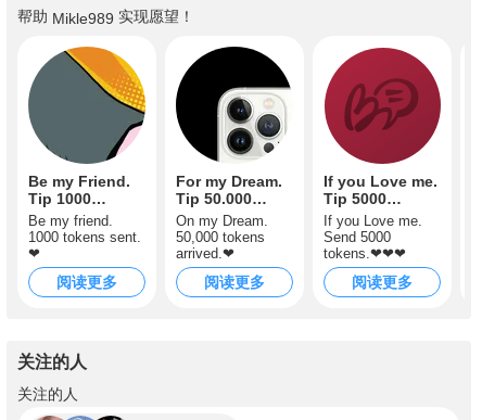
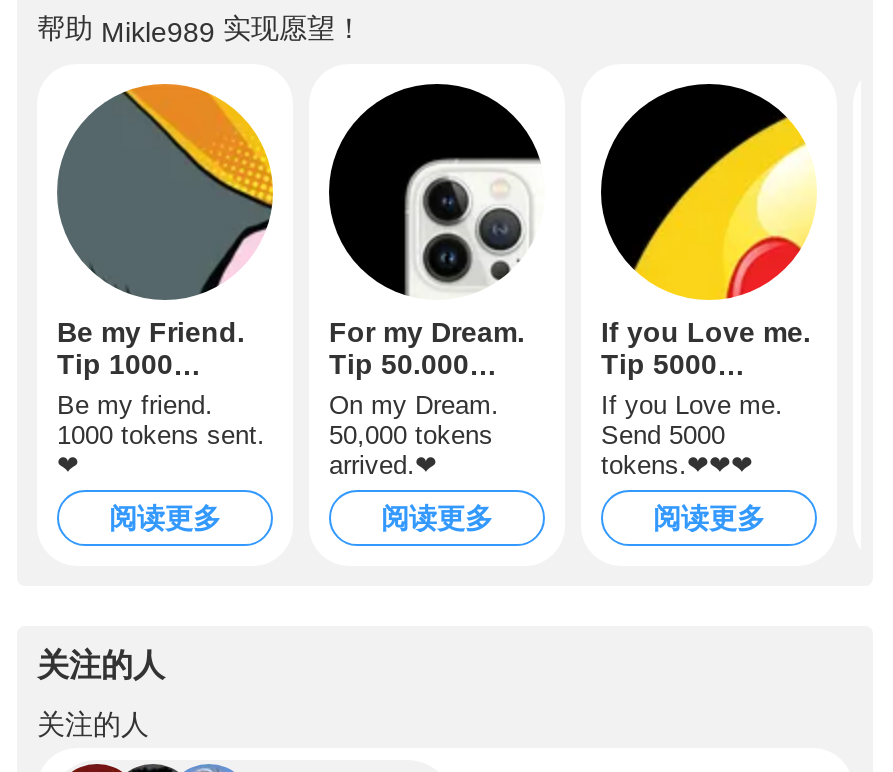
- [image]
+ [image]
